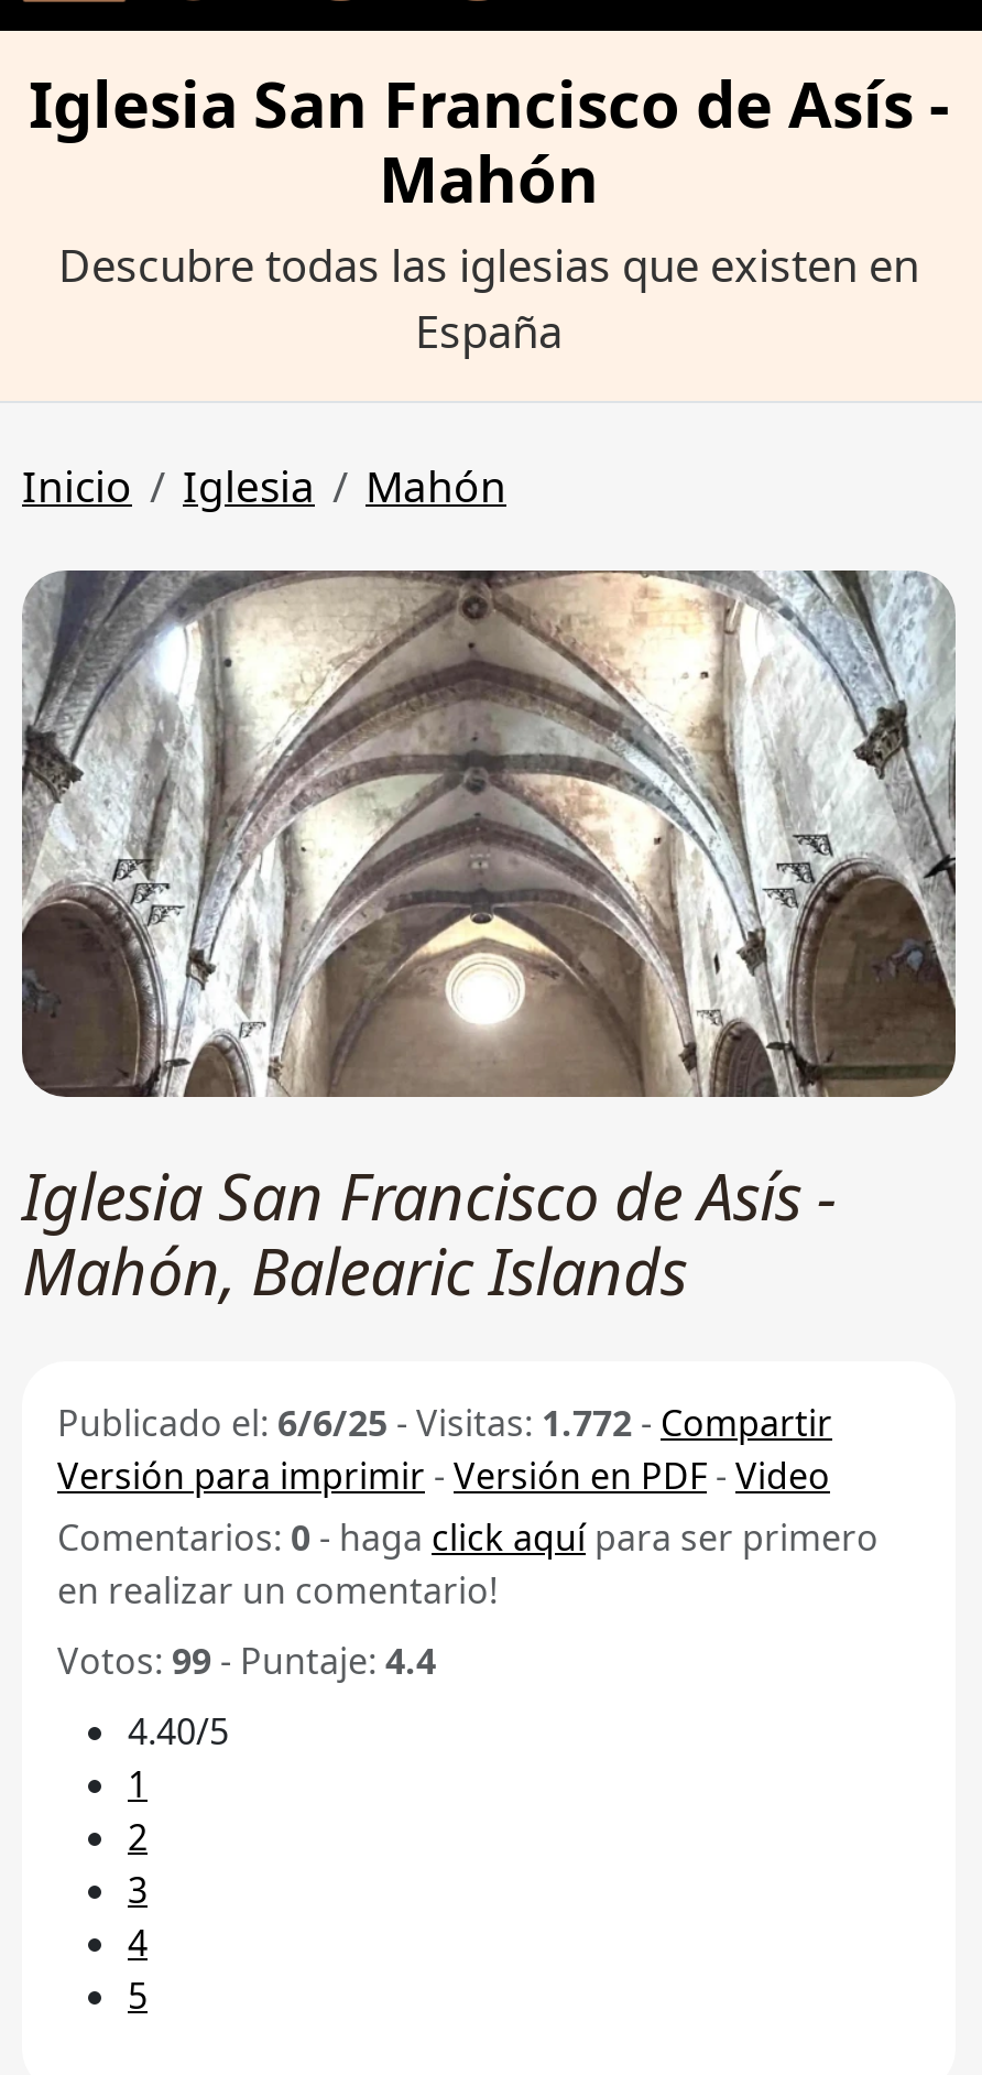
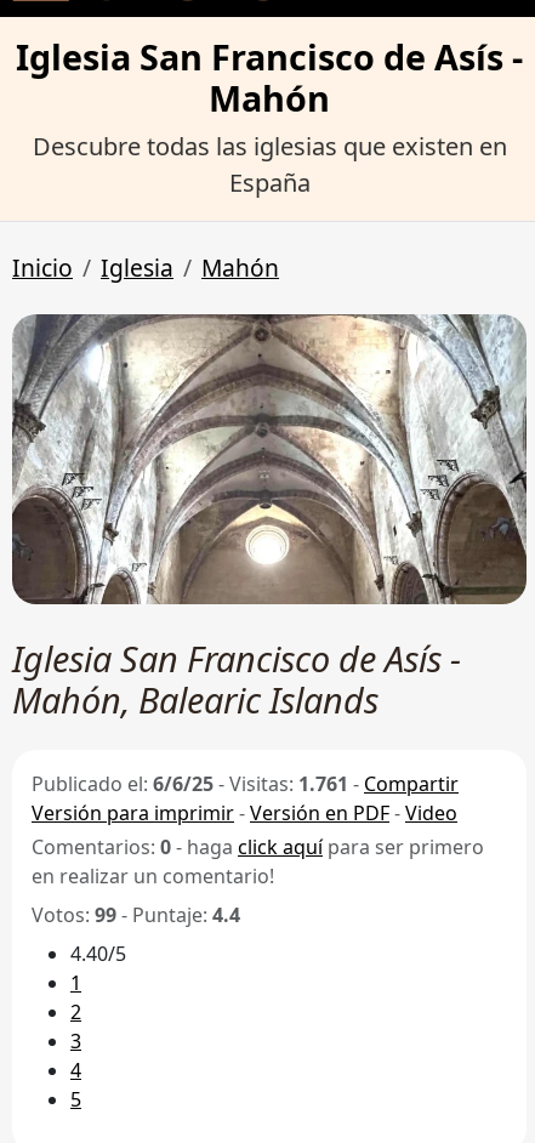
- Publicado el: 6/6/25 - Visitas: 1.772 - Compartir
+ Publicado el: 6/6/25 - Visitas: 1.761 - Compartir
